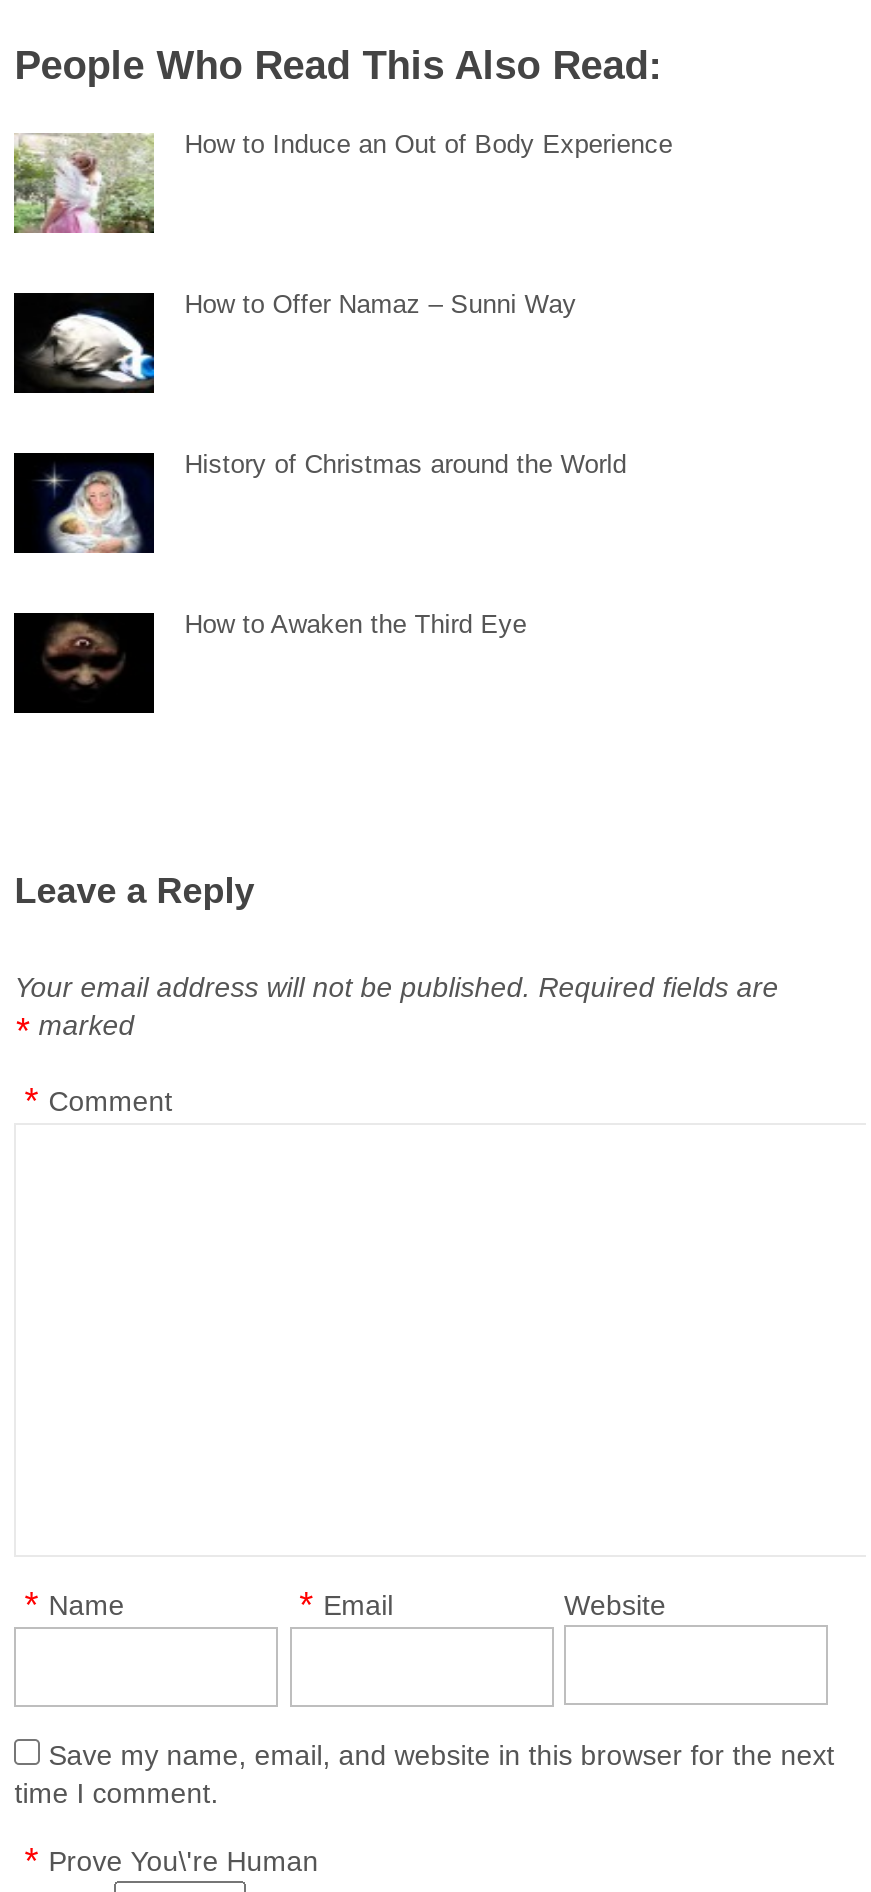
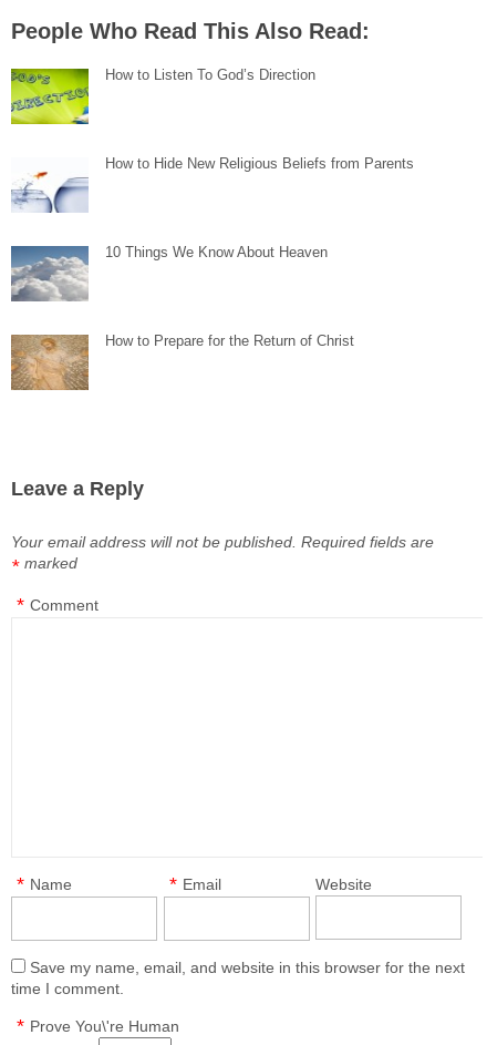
- [image]
- How to Induce an Out of Body Experience
+ [image]
+ How to Listen To God’s Direction

- [image]
- How to Offer Namaz – Sunni Way
+ [image]
+ How to Hide New Religious Beliefs from Parents

- [image]
- History of Christmas around the World
+ [image]
+ 10 Things We Know About Heaven

- [image]
- How to Awaken the Third Eye
+ [image]
+ How to Prepare for the Return of Christ
